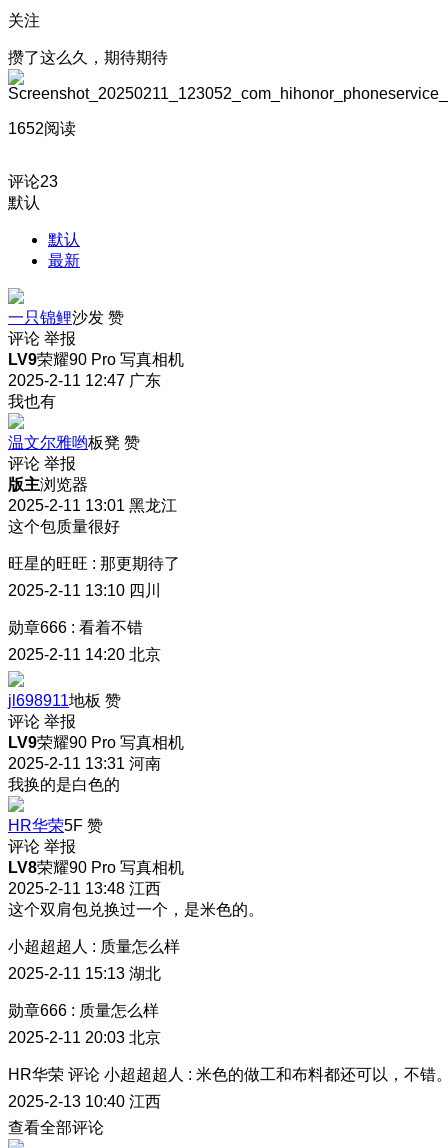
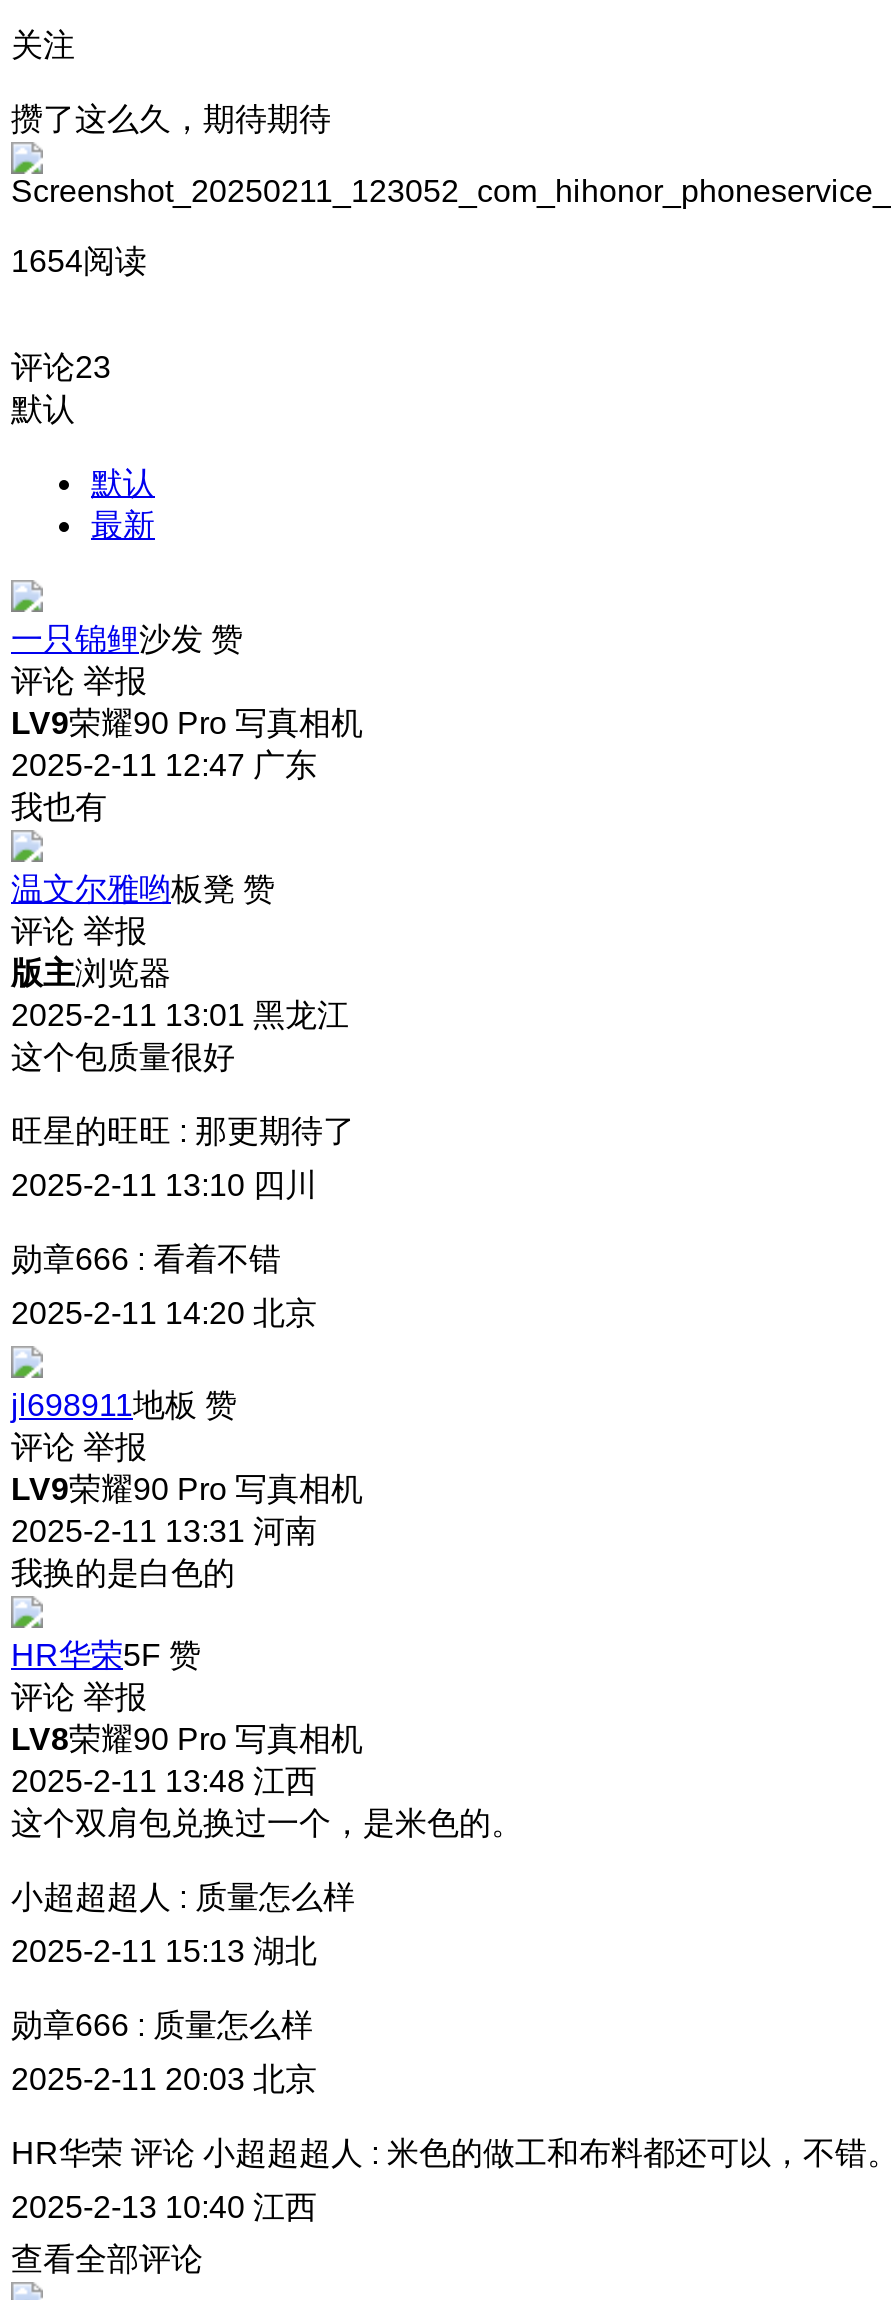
- 1652阅读
+ 1654阅读
